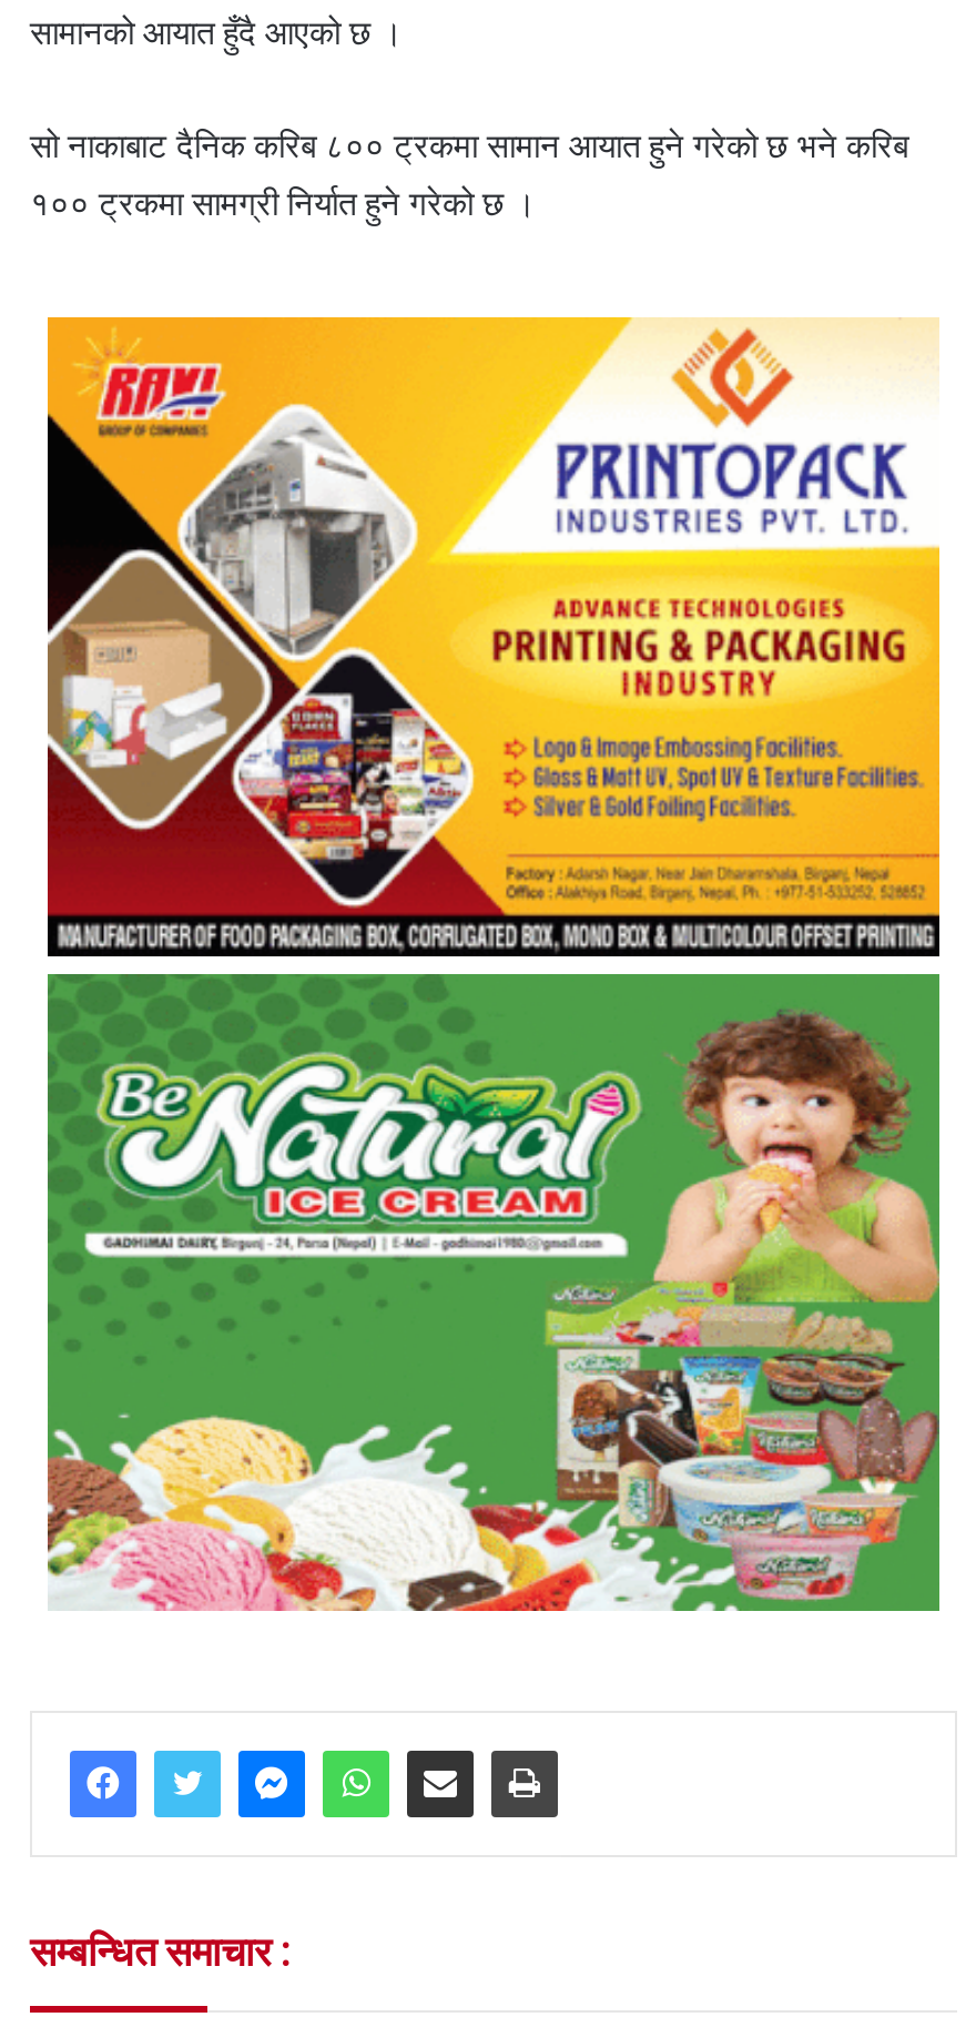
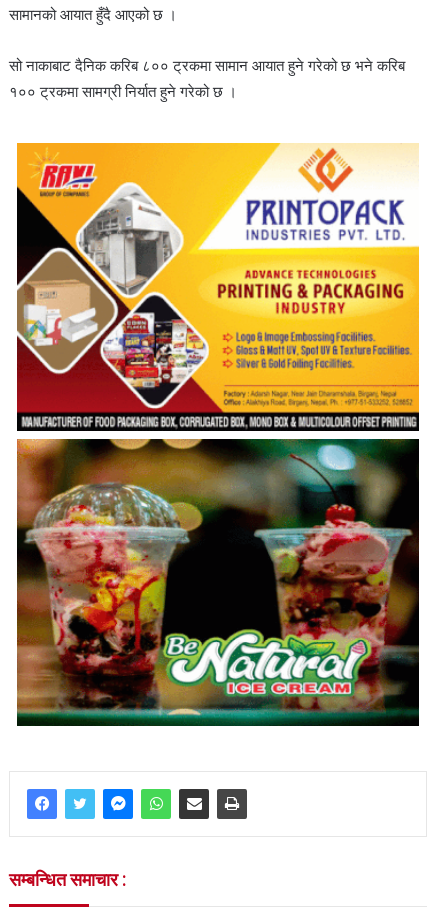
- [image]
+ [image]
